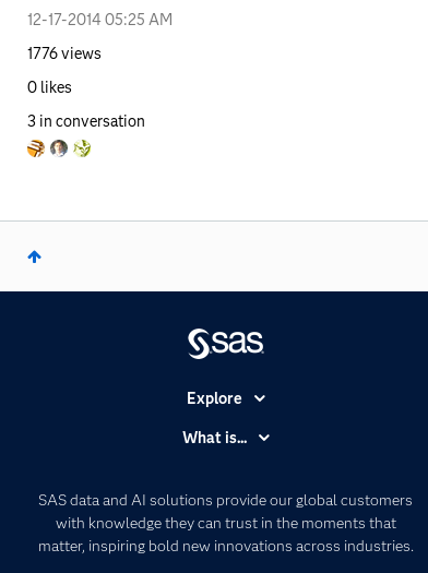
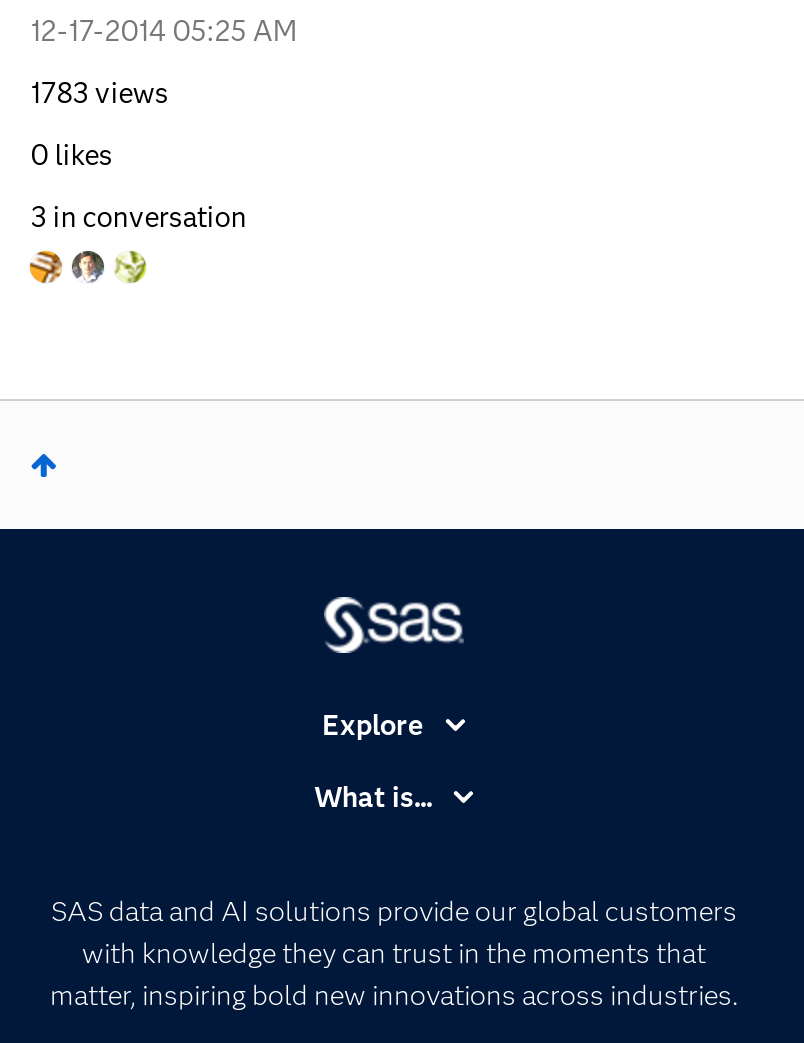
- 1776 views
+ 1783 views
